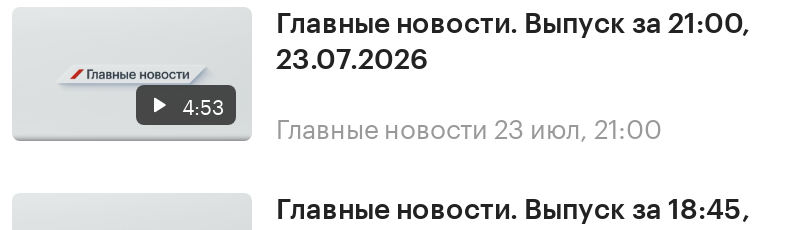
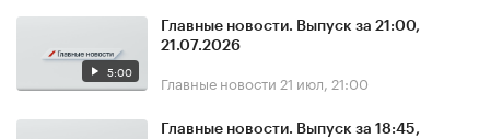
- 23.07.2026
+ 21.07.2026

- 4:53
+ 5:00

- Главные новости 23 июл, 21:00
+ Главные новости 21 июл, 21:00
